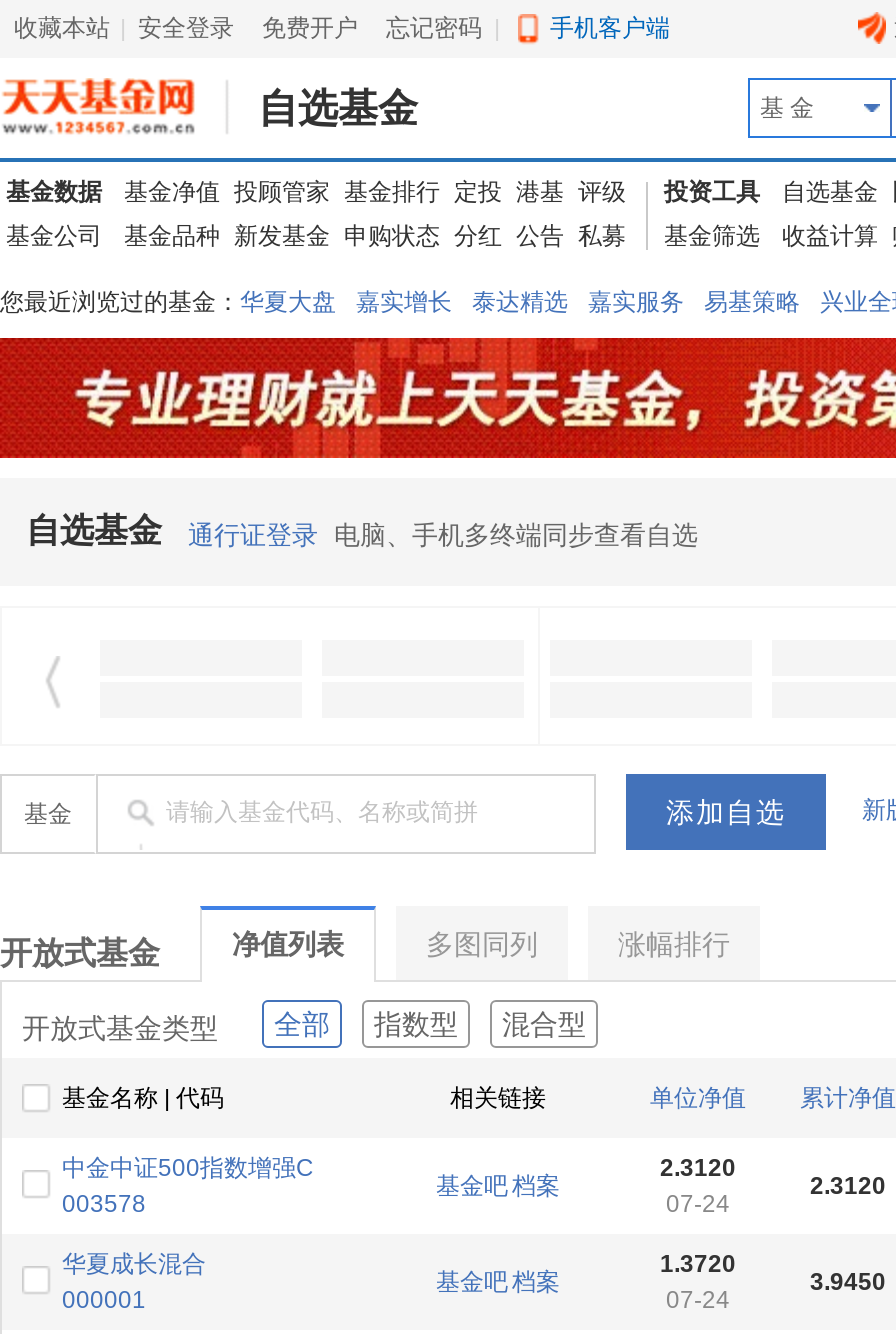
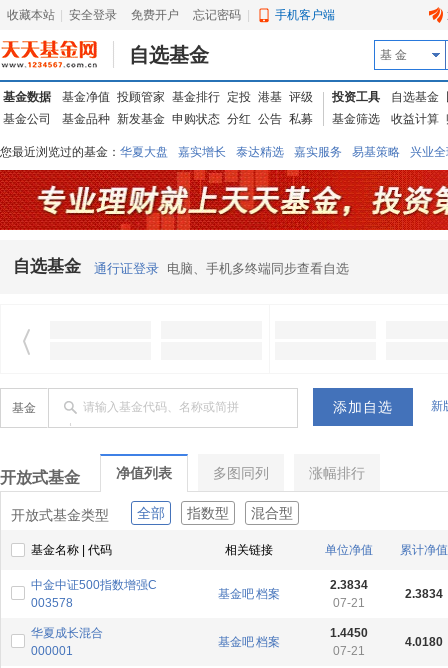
- 2.3120
+ 2.3834

- 2.3120
+ 2.3834

- 07-24
+ 07-21

- 1.3720
+ 1.4450

- 3.9450
+ 4.0180

- 07-24
+ 07-21
